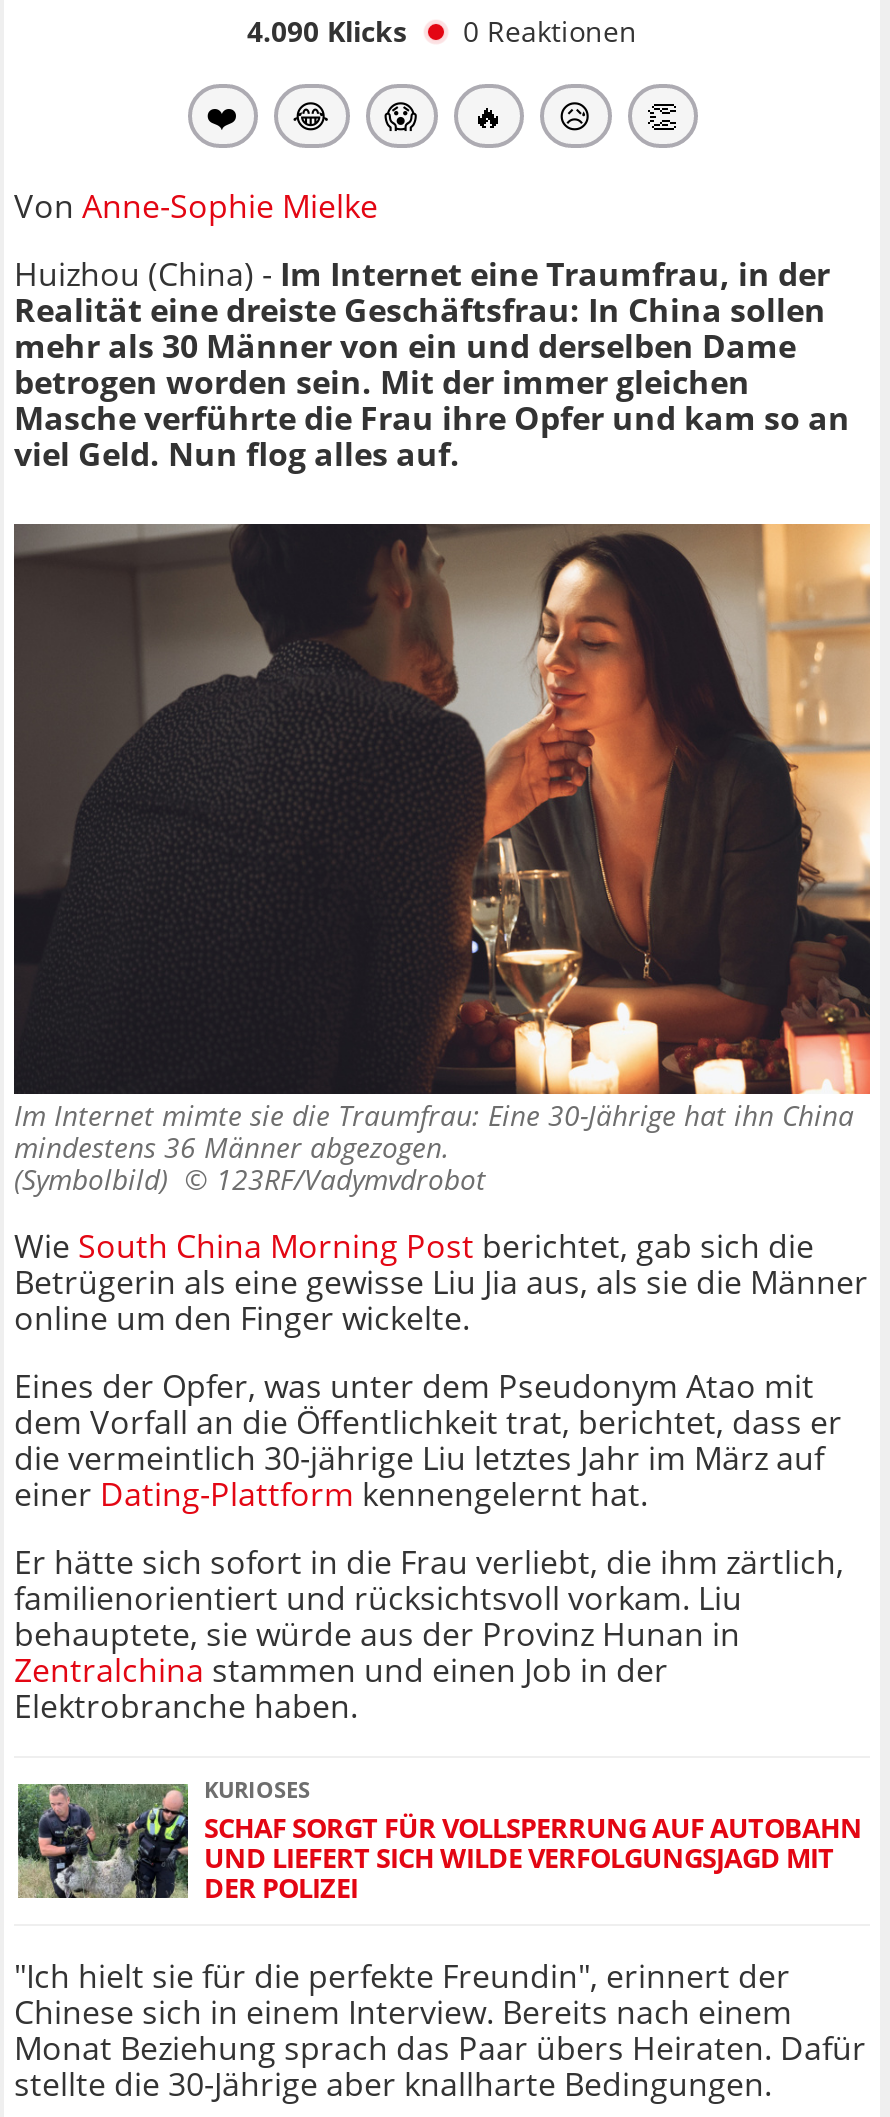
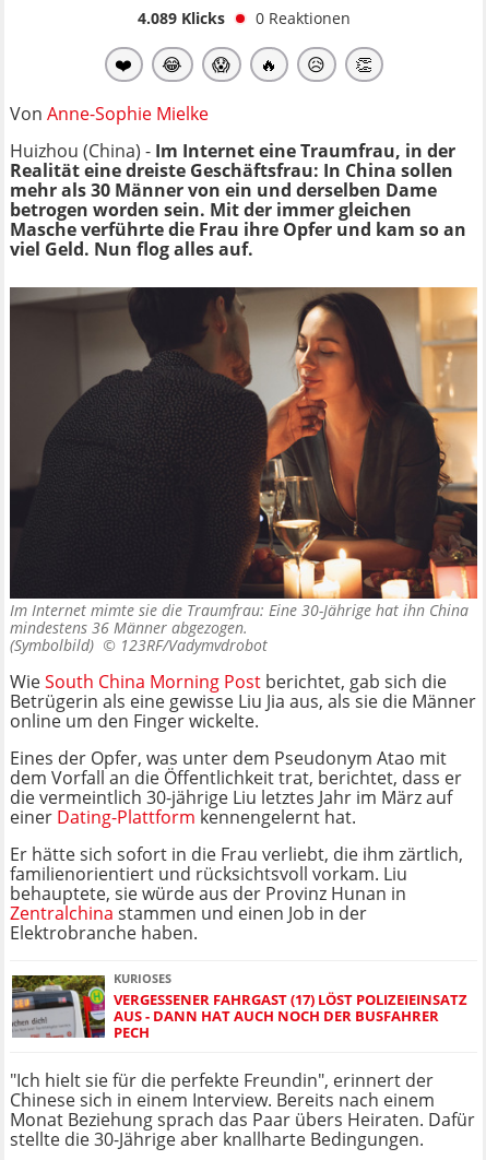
- 4.090 Klicks 0 Reaktionen
+ 4.089 Klicks 0 Reaktionen

- [image]
- SCHAF SORGT FÜR VOLLSPERRUNG AUF AUTOBAHN
- UND LIEFERT SICH WILDE VERFOLGUNGSJAGD MIT
- DER POLIZEI
+ [image]
+ VERGESSENER FAHRGAST (17) LÖST POLIZEIEINSATZ
+ AUS - DANN HAT AUCH NOCH DER BUSFAHRER
+ PECH
